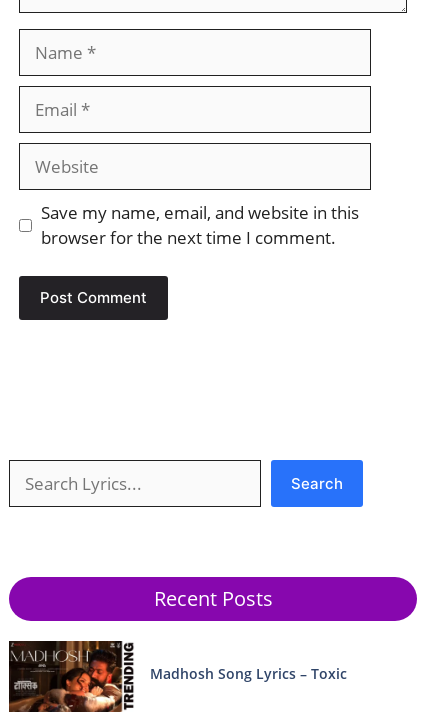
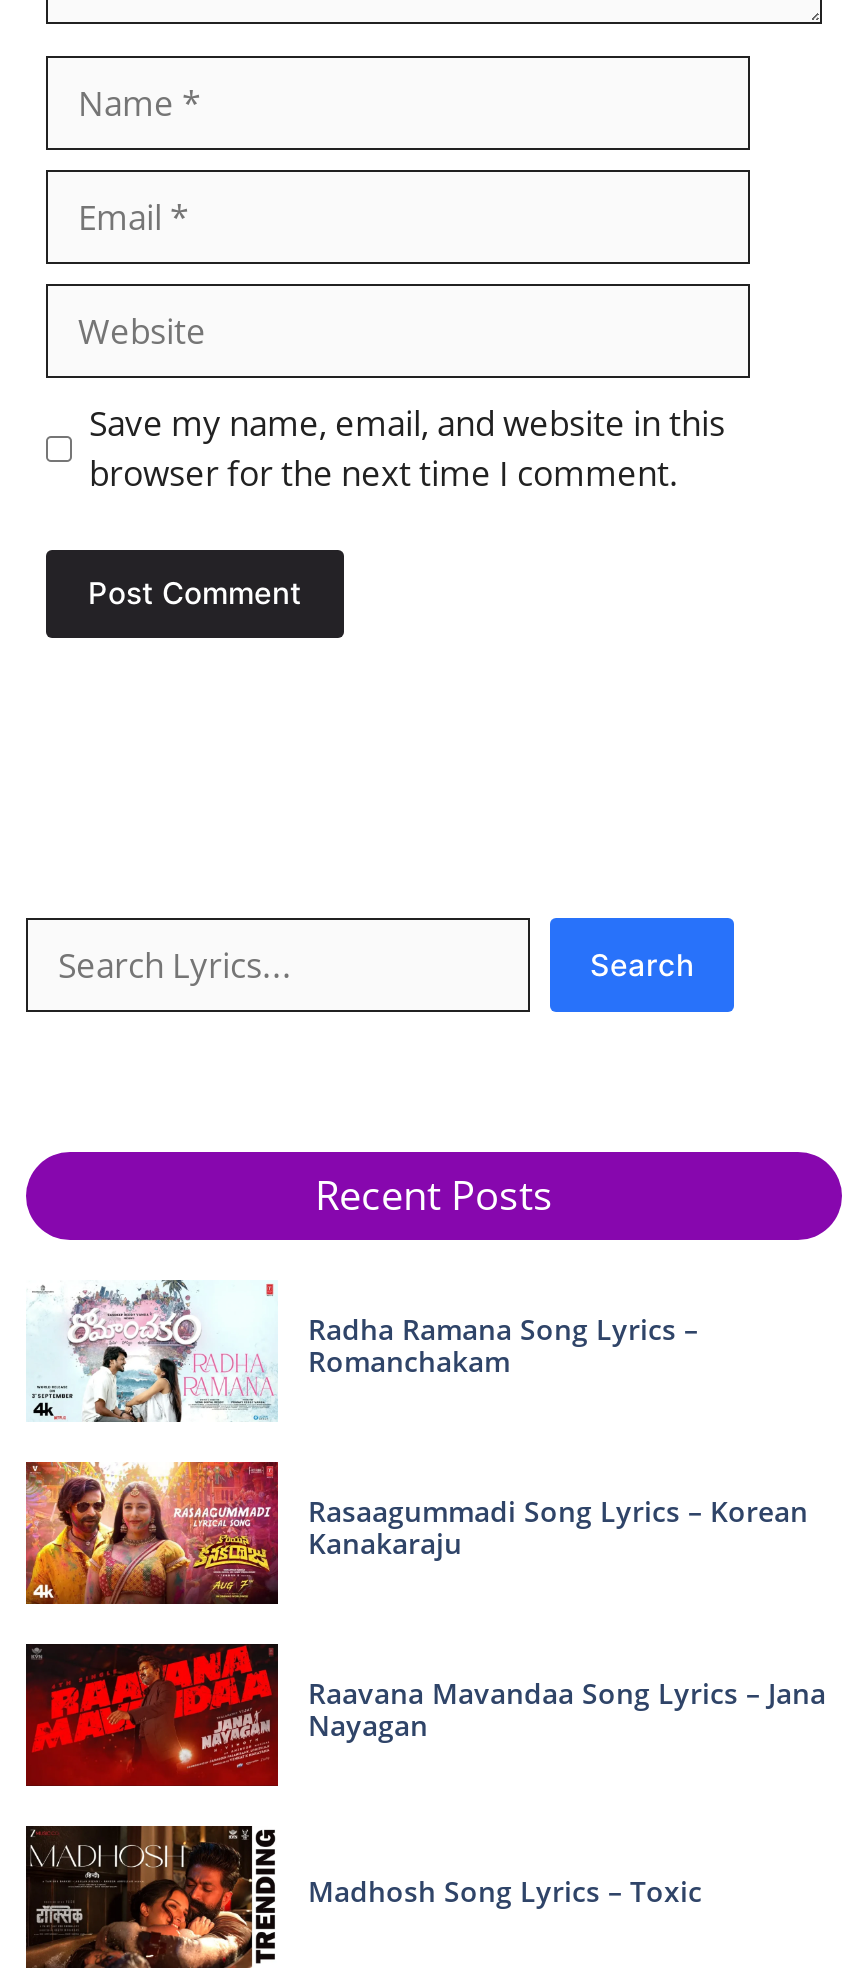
+ [image]
+ Rasaagummadi Song Lyrics – Korean
+ Kanakaraju

+ [image]
+ Raavana Mavandaa Song Lyrics – Jana
+ Nayagan

+ [image]
+ Radha Ramana Song Lyrics –
+ Romanchakam
